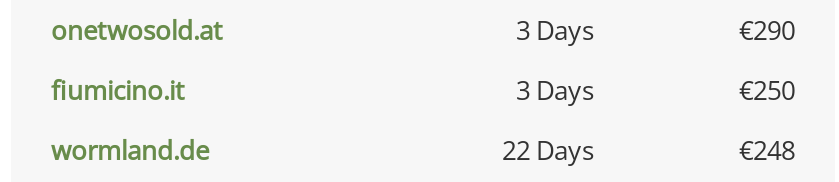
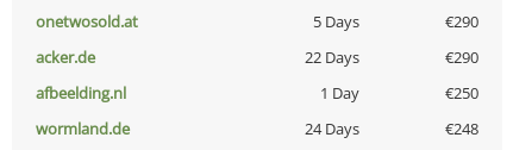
- 3 Days
+ 5 Days

- fiumicino.it
- 3 Days
+ acker.de
+ 22 Days
+ €290
+ afbeelding.nl
+ 1 Day

- 22 Days
+ 24 Days
